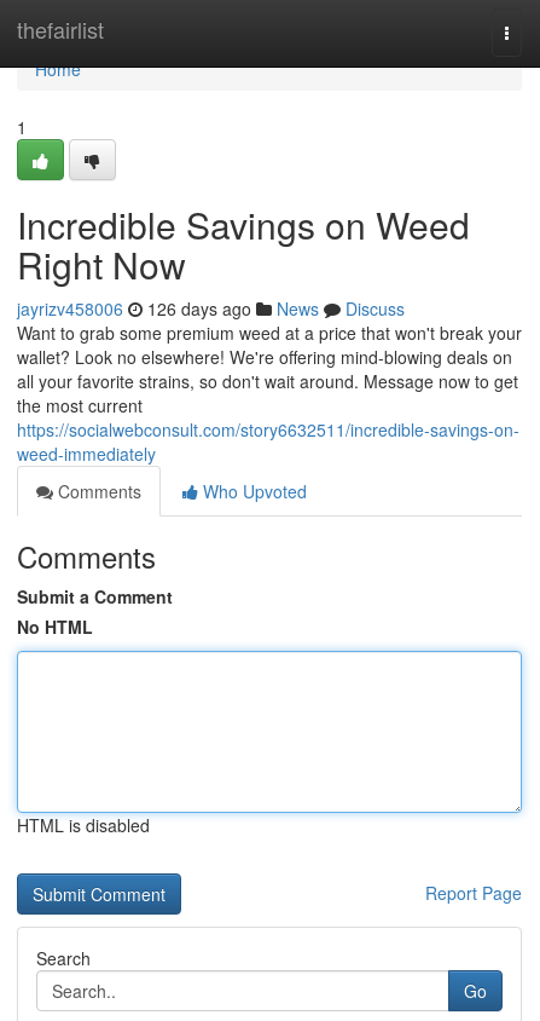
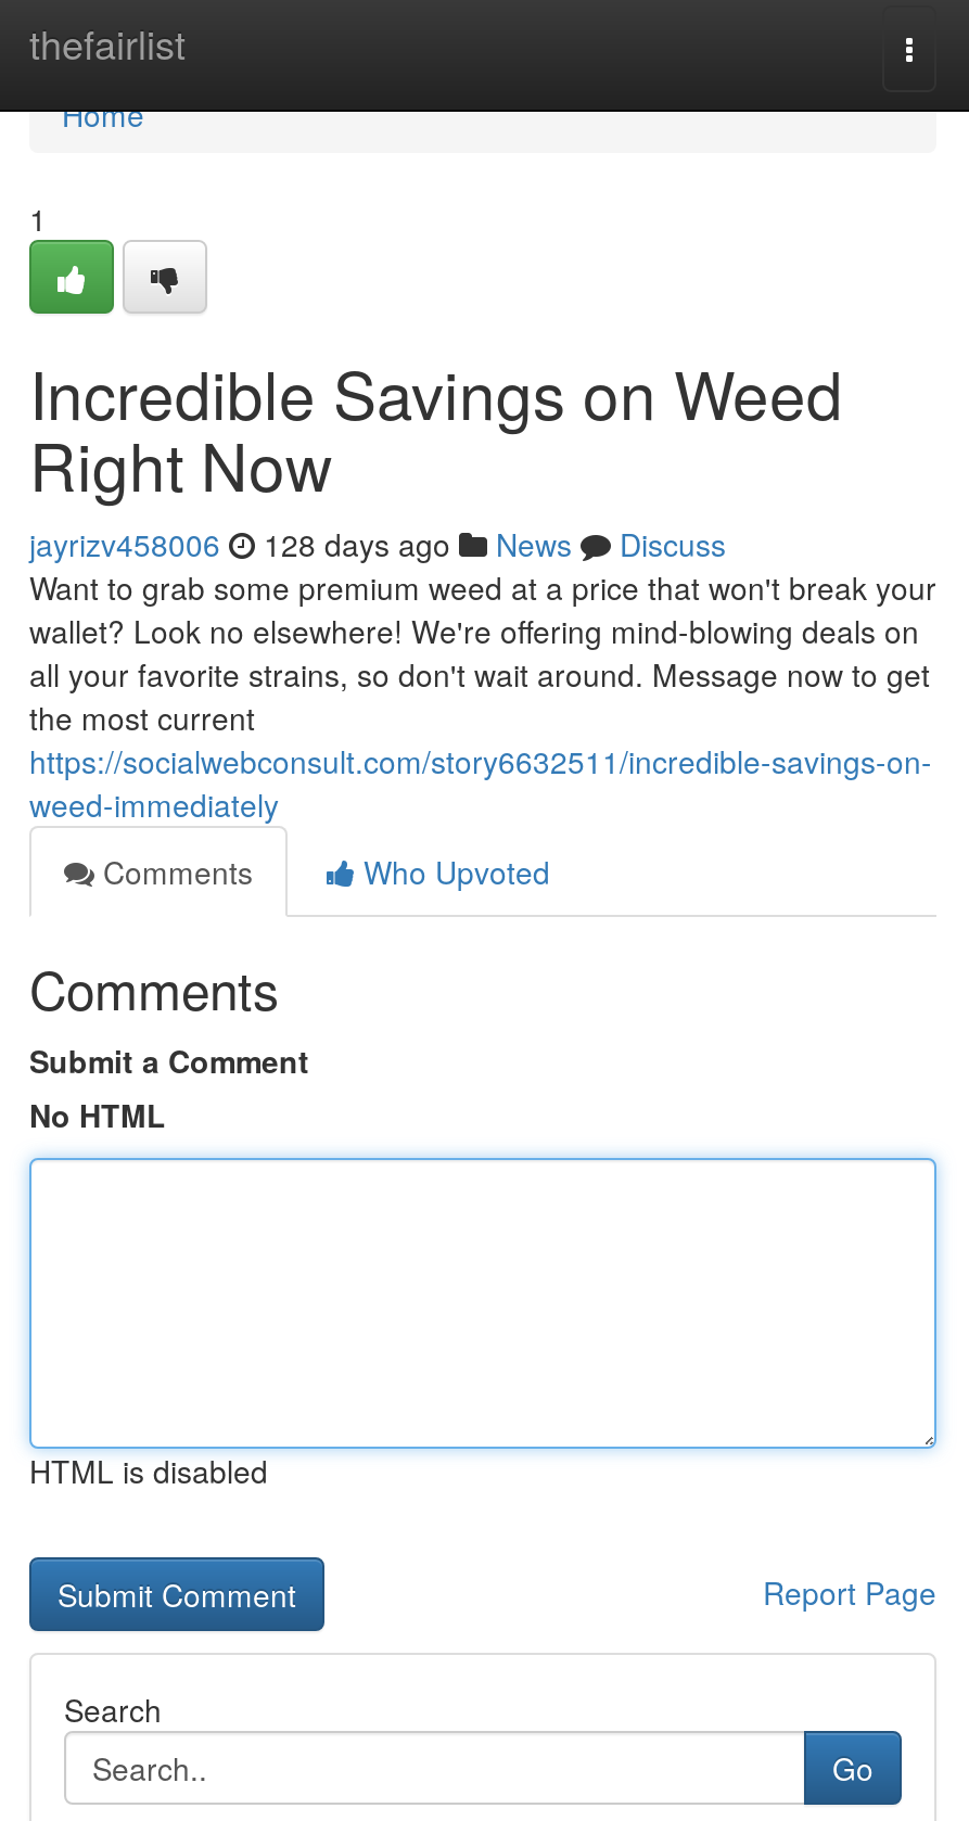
- jayrizv458006 126 days ago News Discuss
+ jayrizv458006 128 days ago News Discuss
